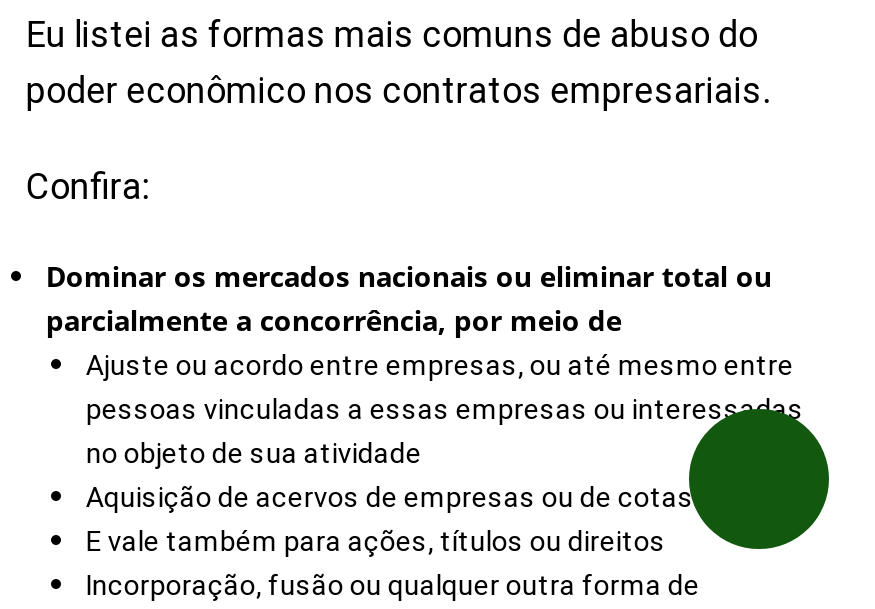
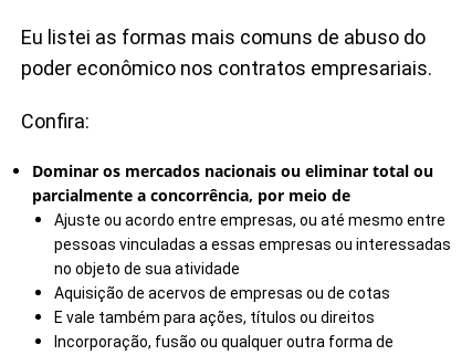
- [image]
